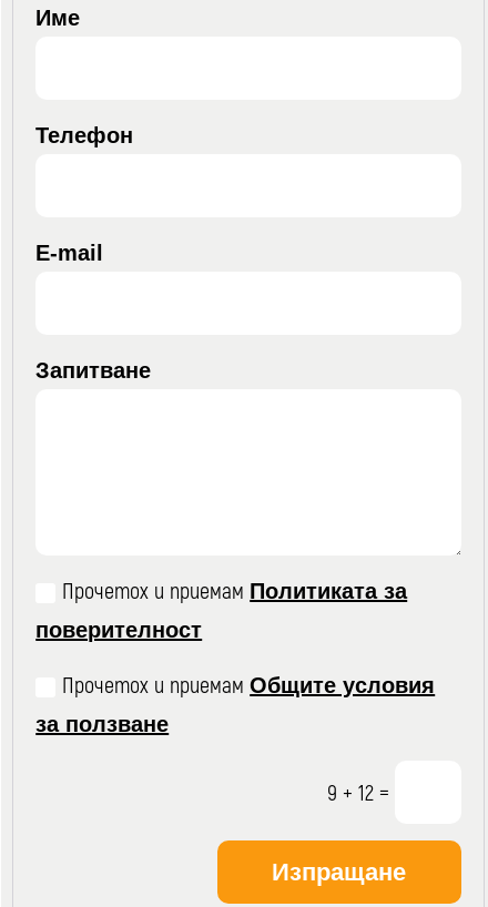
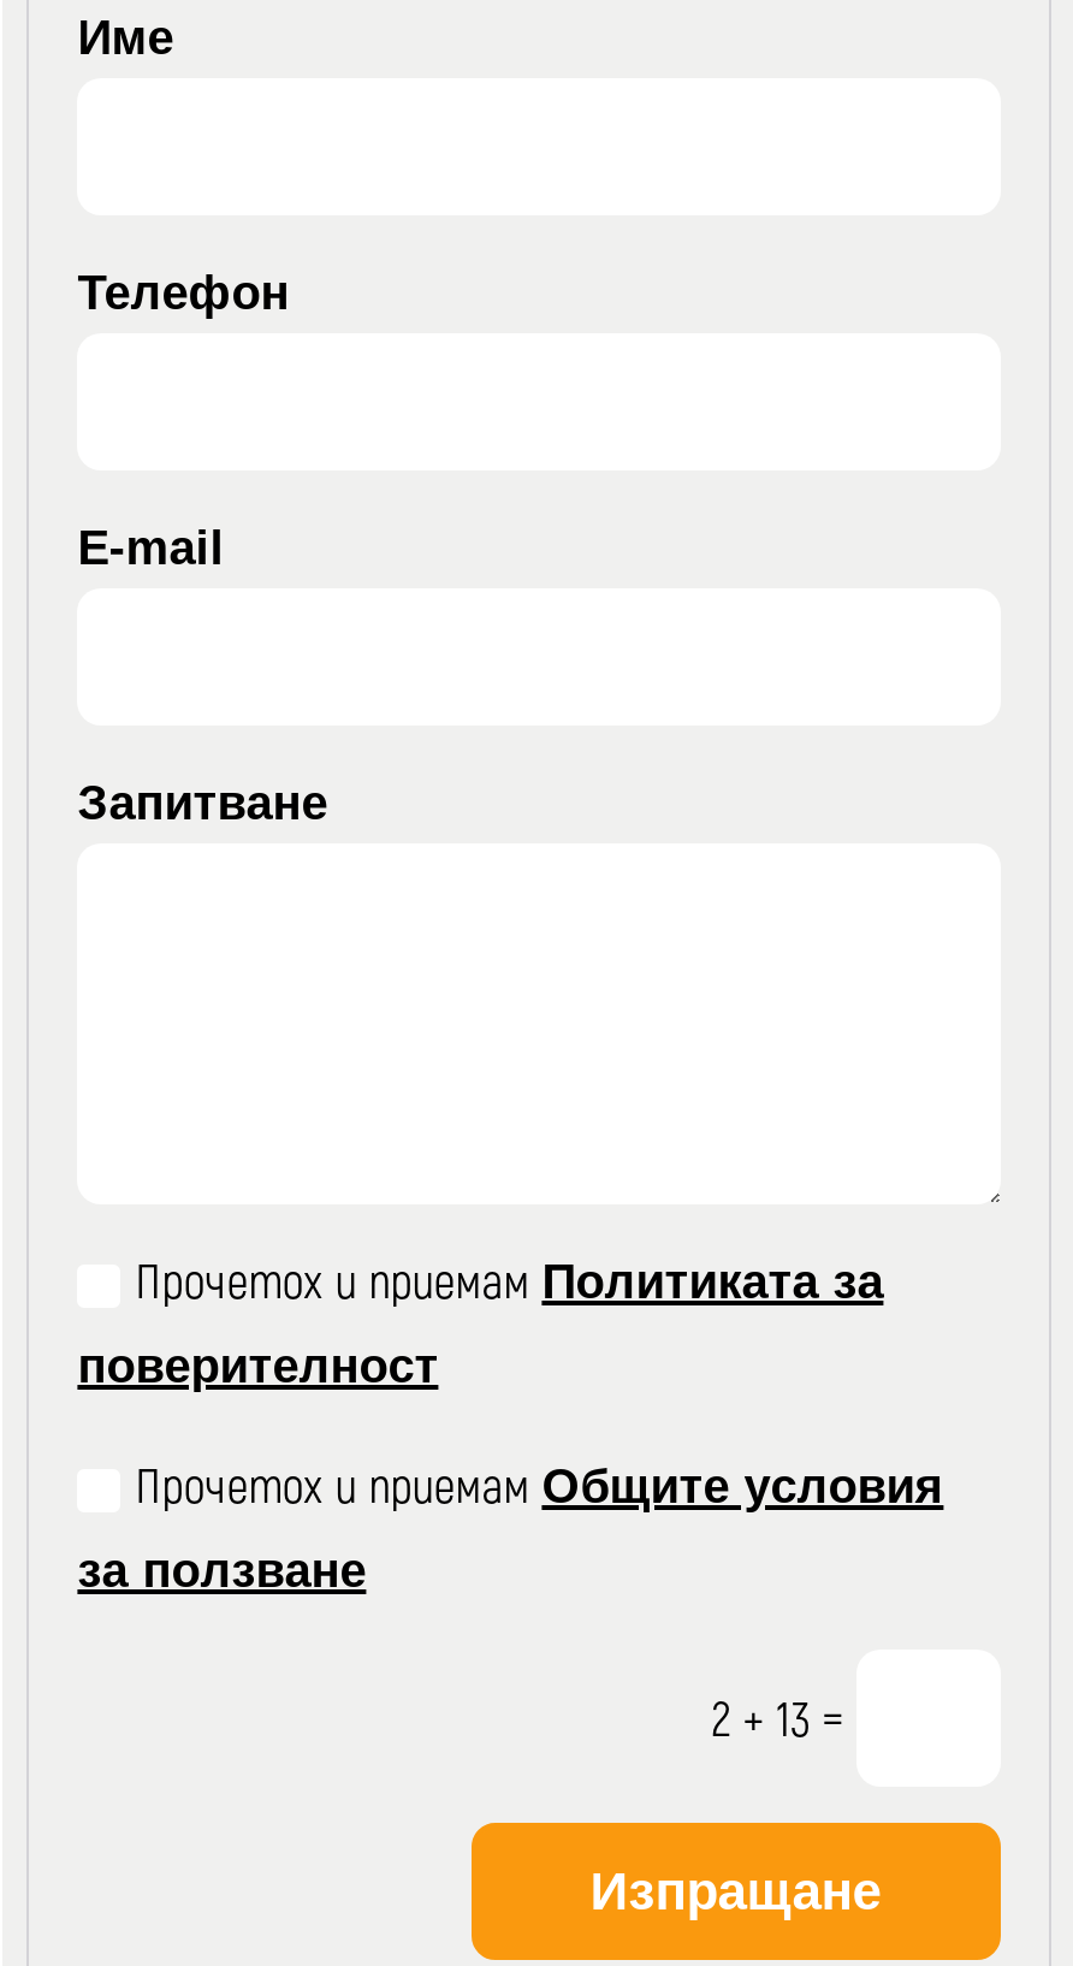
- 9 + 12 =
+ 2 + 13 =
